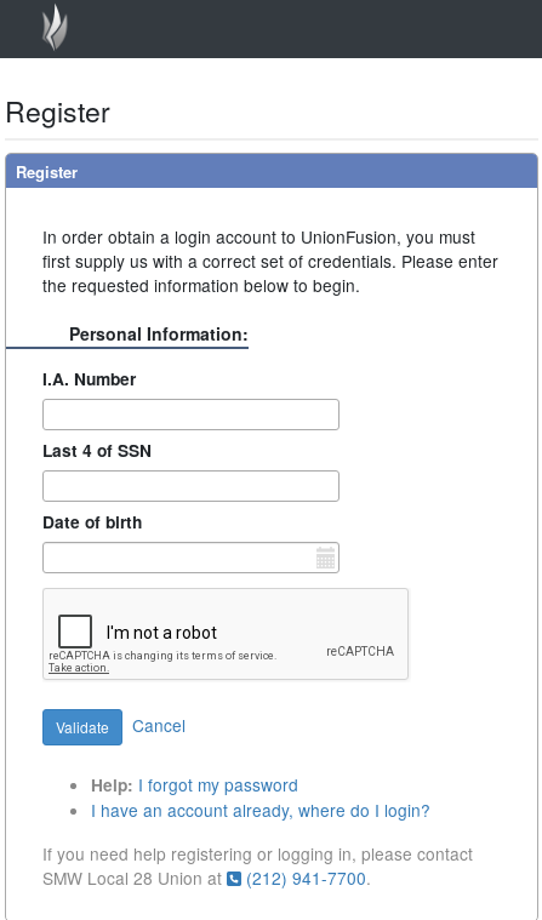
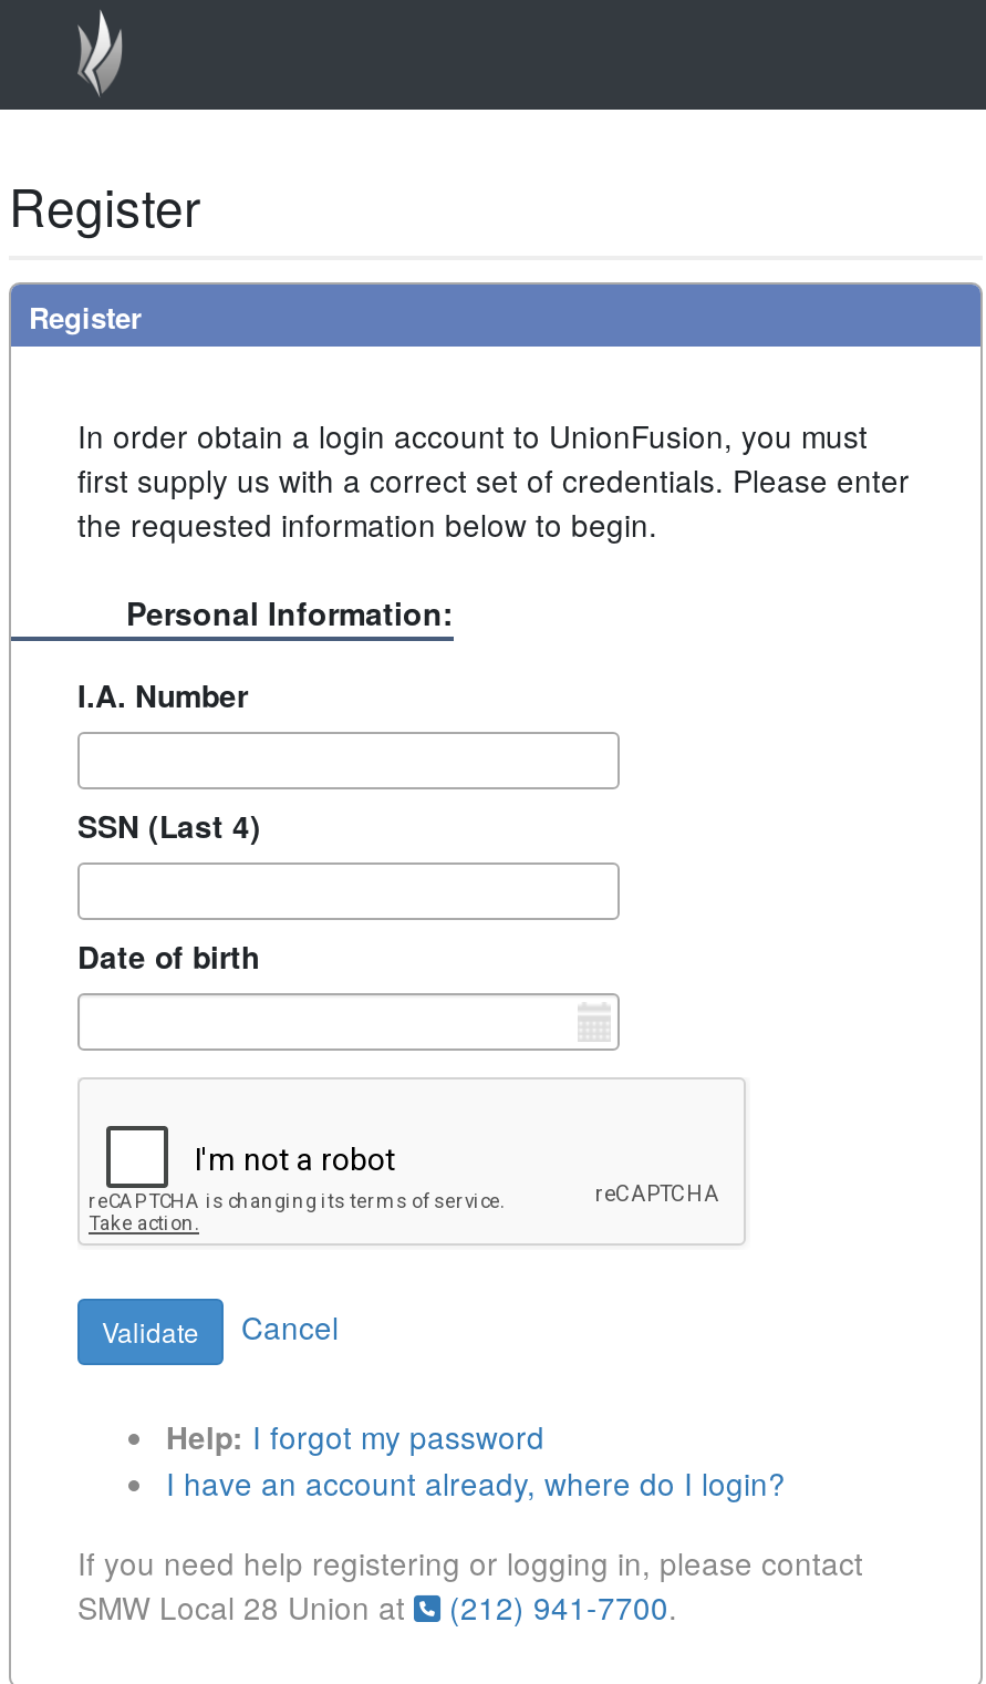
- Last 4 of SSN
+ SSN (Last 4)
